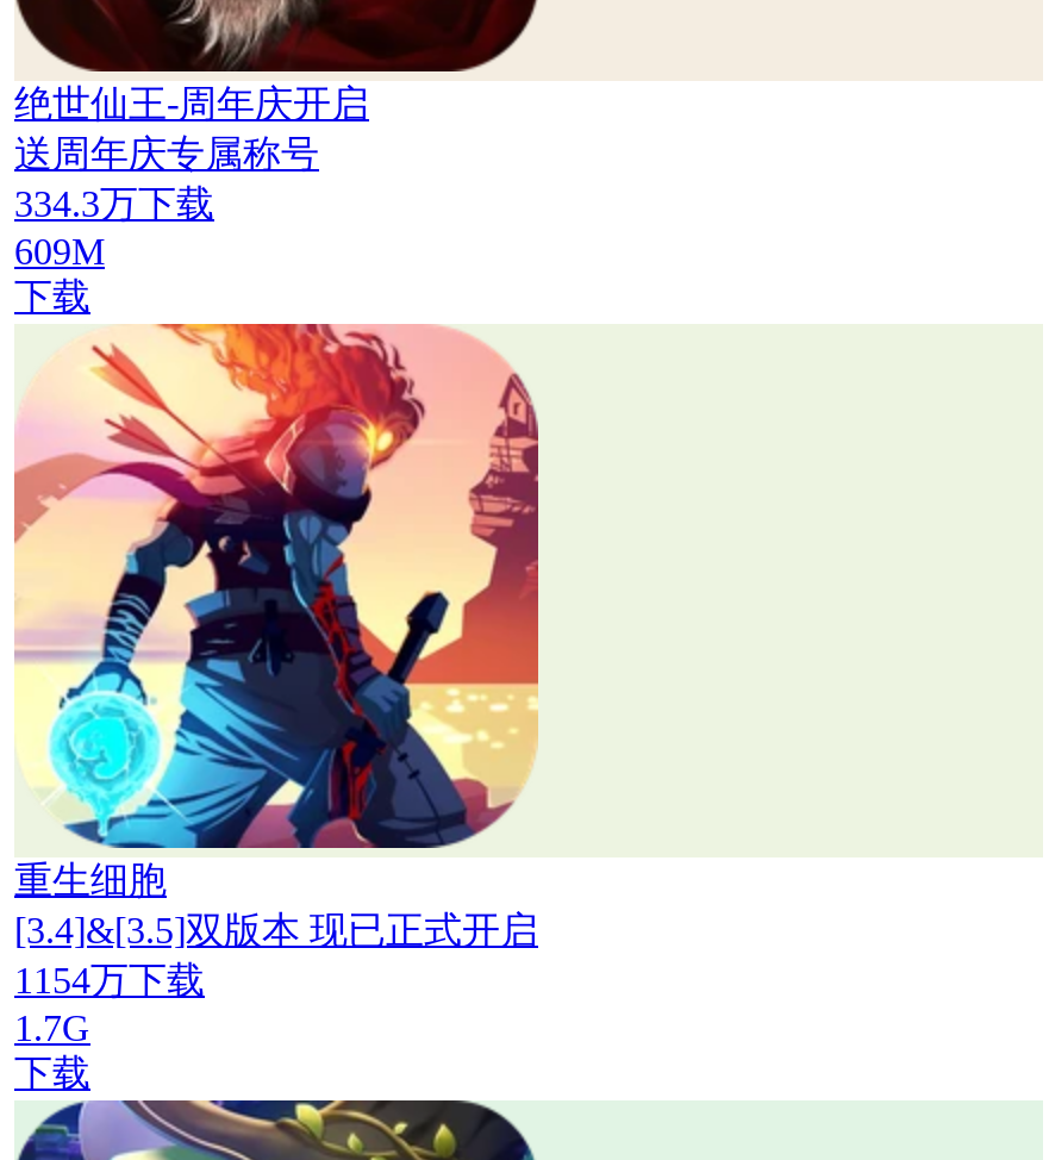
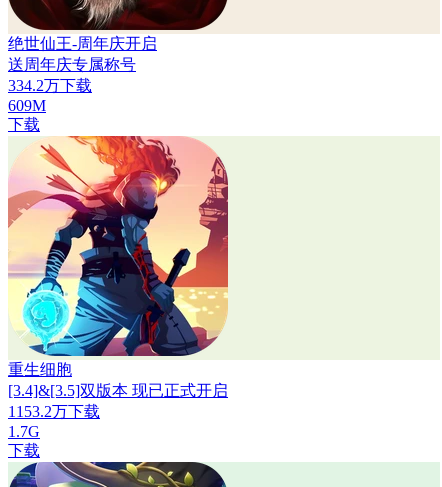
- 334.3万下载
+ 334.2万下载

- 1154万下载
+ 1153.2万下载
